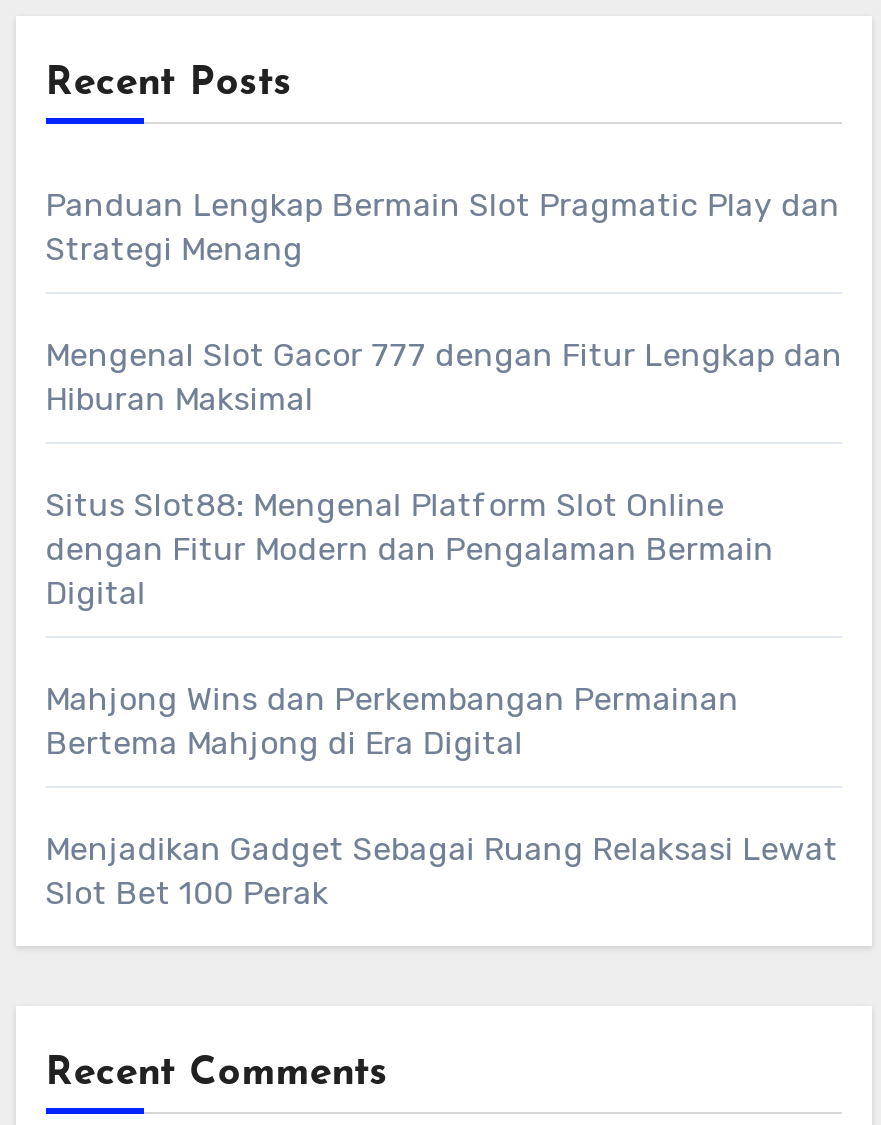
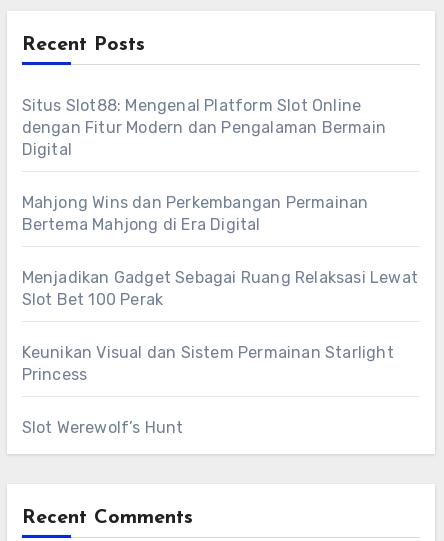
- Panduan Lengkap Bermain Slot Pragmatic Play dan
- Strategi Menang
- Mengenal Slot Gacor 777 dengan Fitur Lengkap dan
- Hiburan Maksimal

moved up: Situs Slot88: Mengenal Platform Slot Online | dengan Fitur Modern dan Pengalaman Bermain | Digital | Mahjong Wins dan Perkembangan Permainan | Bertema Mahjong di Era Digital | Menjadikan Gadget Sebagai Ruang Relaksasi Lewat | Slot Bet 100 Perak

+ Keunikan Visual dan Sistem Permainan Starlight
+ Princess
+ Slot Werewolf’s Hunt
